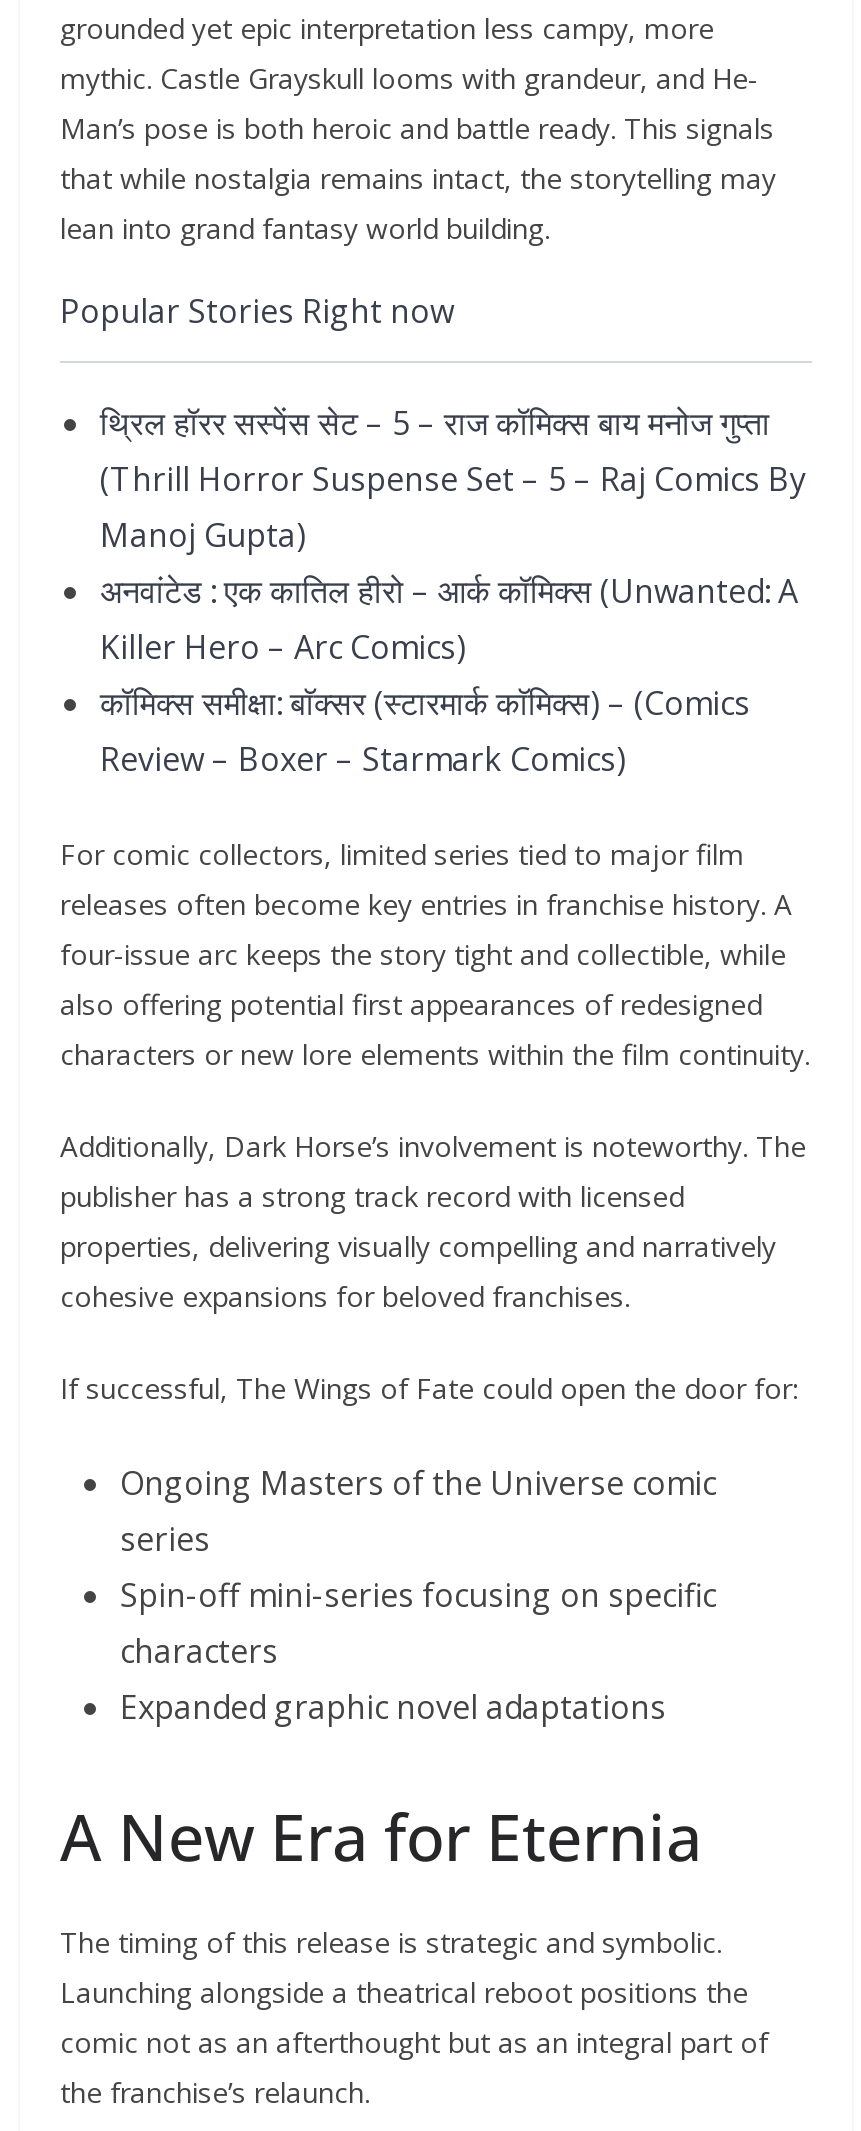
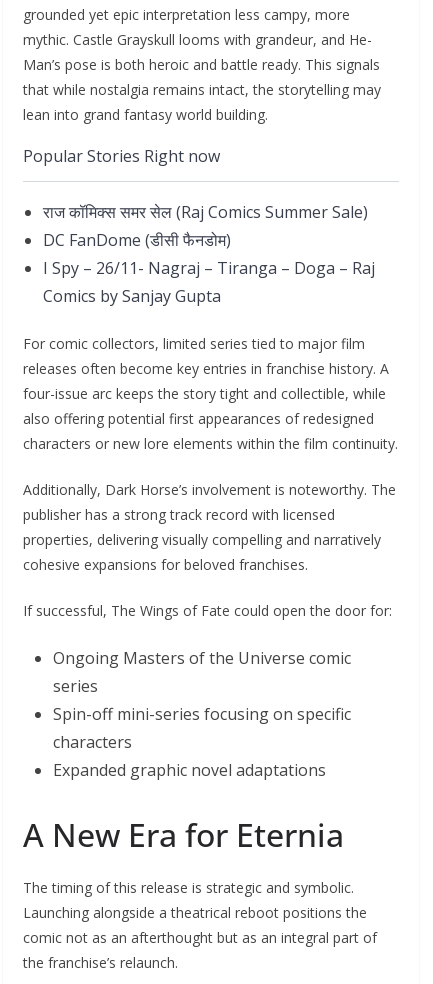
- थ्रिल हॉरर सस्पेंस सेट – 5 – राज कॉमिक्स बाय मनोज गुप्ता
- (Thrill Horror Suspense Set – 5 – Raj Comics By
- Manoj Gupta)
- अनवांटेड : एक कातिल हीरो – आर्क कॉमिक्स (Unwanted: A
- Killer Hero – Arc Comics)
- कॉमिक्स समीक्षा: बाॅक्सर (स्टारमार्क काॅमिक्स) – (Comics
- Review – Boxer – Starmark Comics)
+ राज कॉमिक्स समर सेल (Raj Comics Summer Sale)
+ DC FanDome (डीसी फैनडोम)
+ I Spy – 26/11- Nagraj – Tiranga – Doga – Raj
+ Comics by Sanjay Gupta
